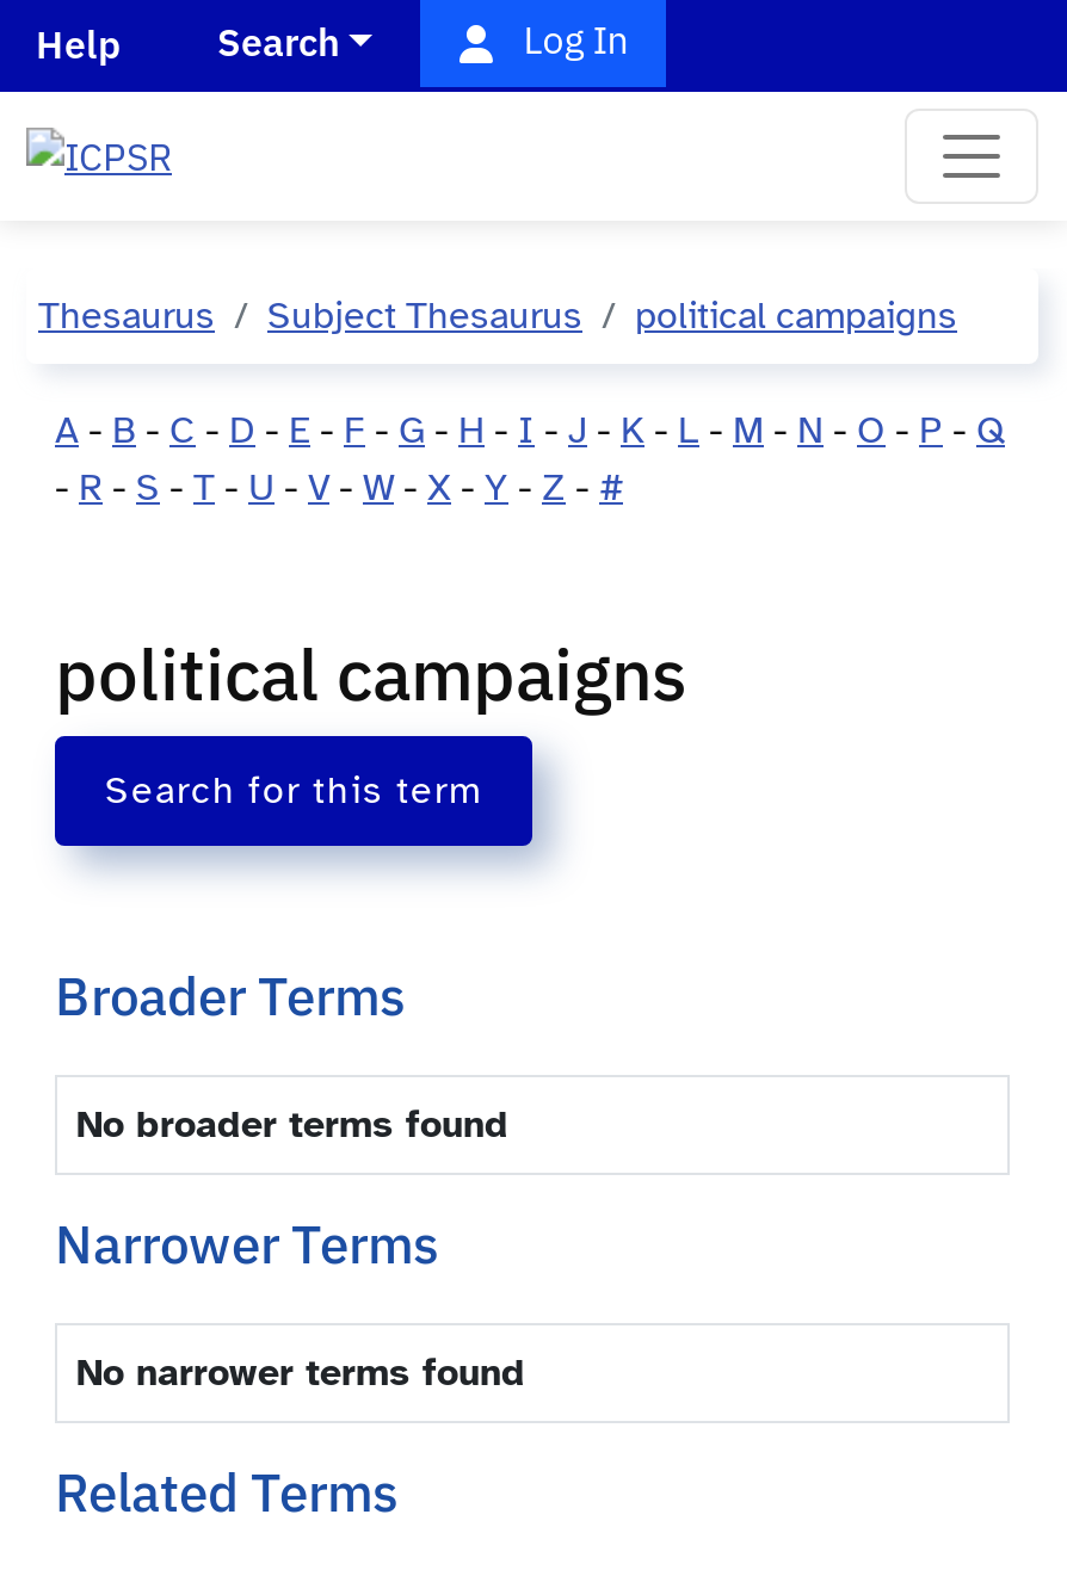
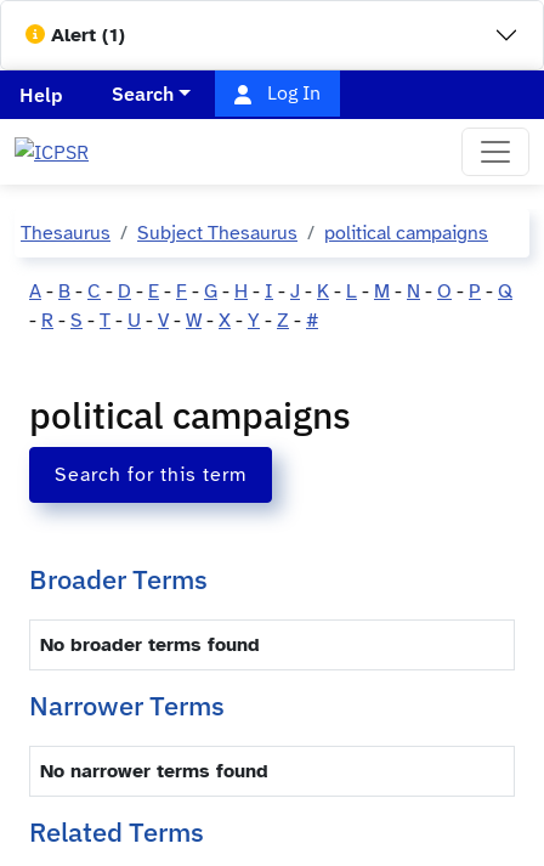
+ Alert (1)
